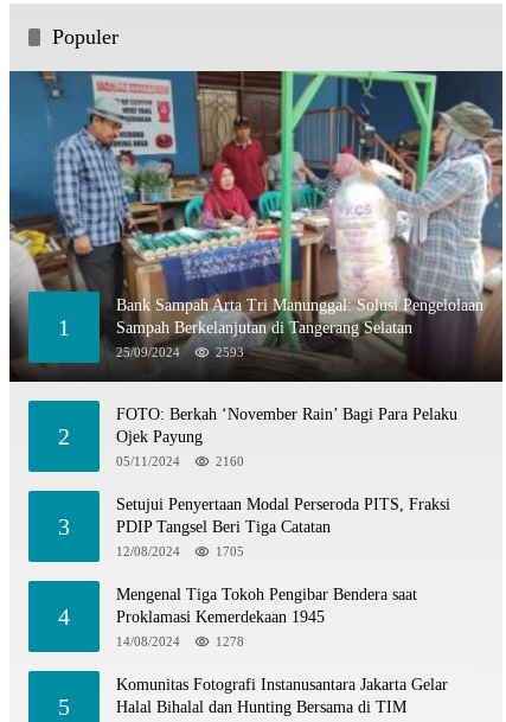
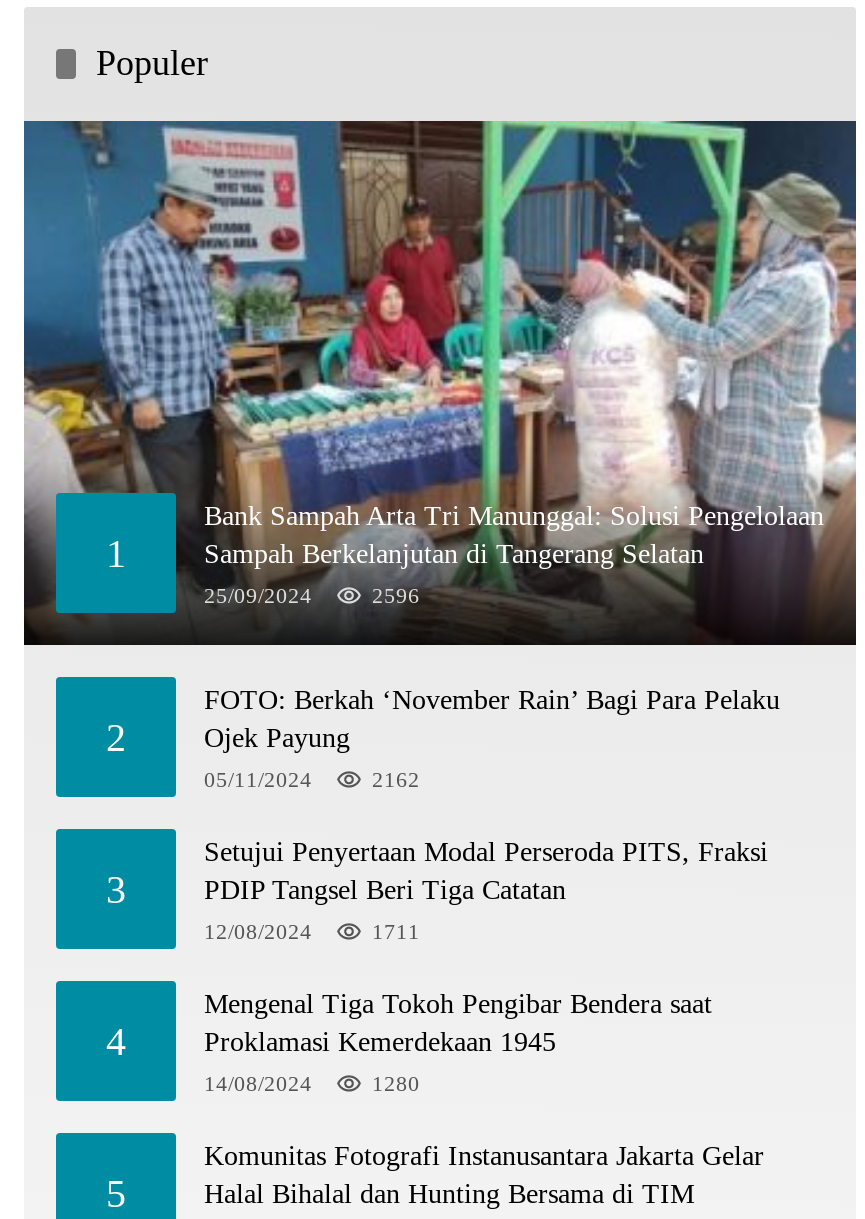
- 2593
+ 2596

- 2160
+ 2162

- 1705
+ 1711

- 1278
+ 1280
